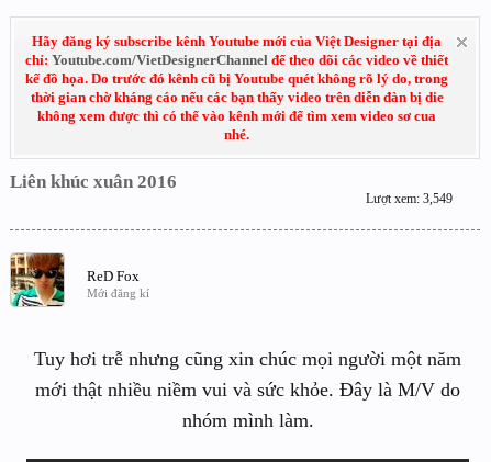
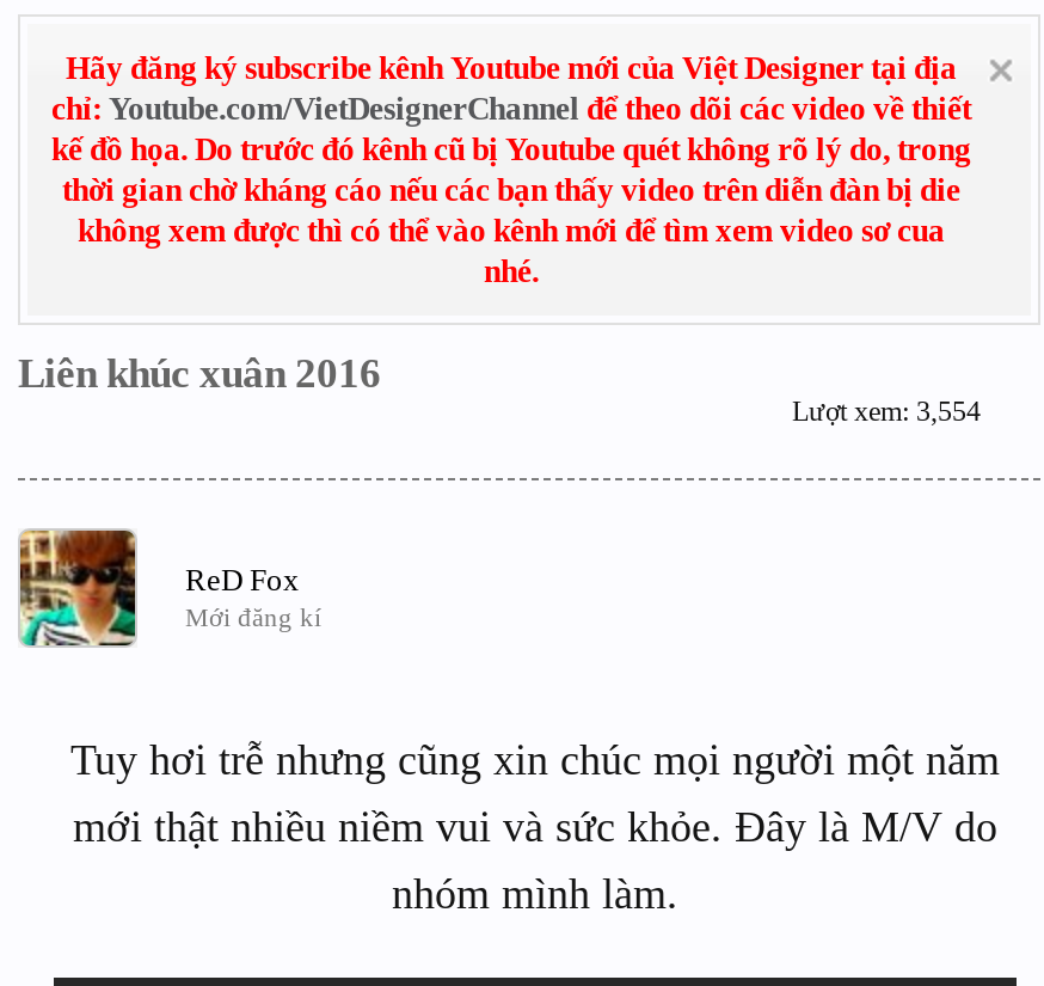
- Lượt xem: 3,549
+ Lượt xem: 3,554
